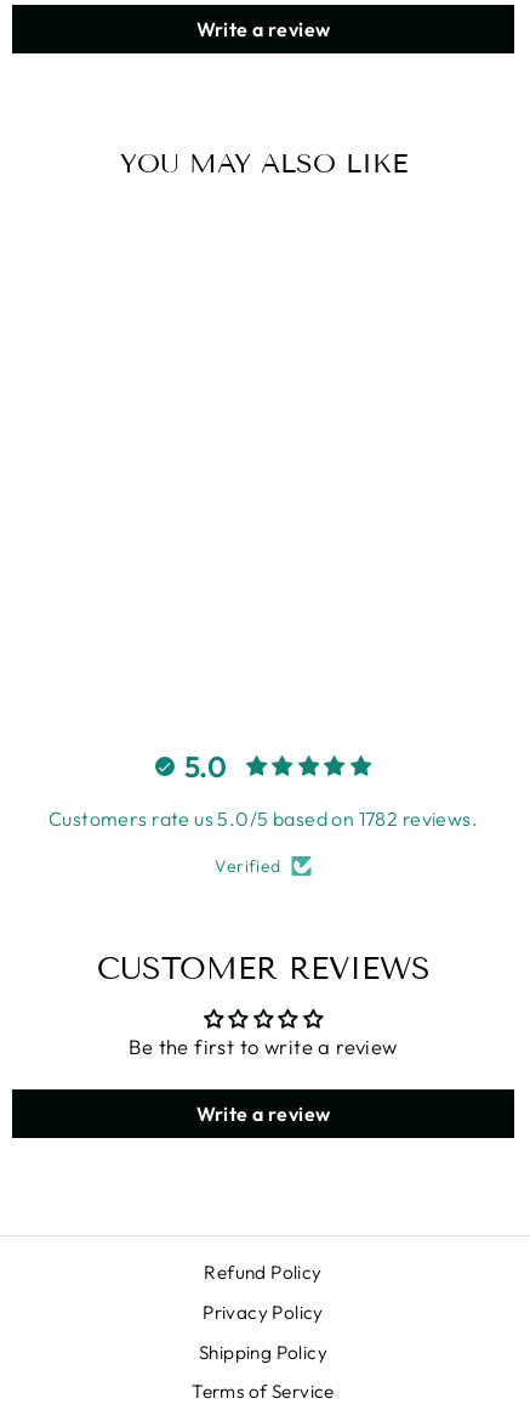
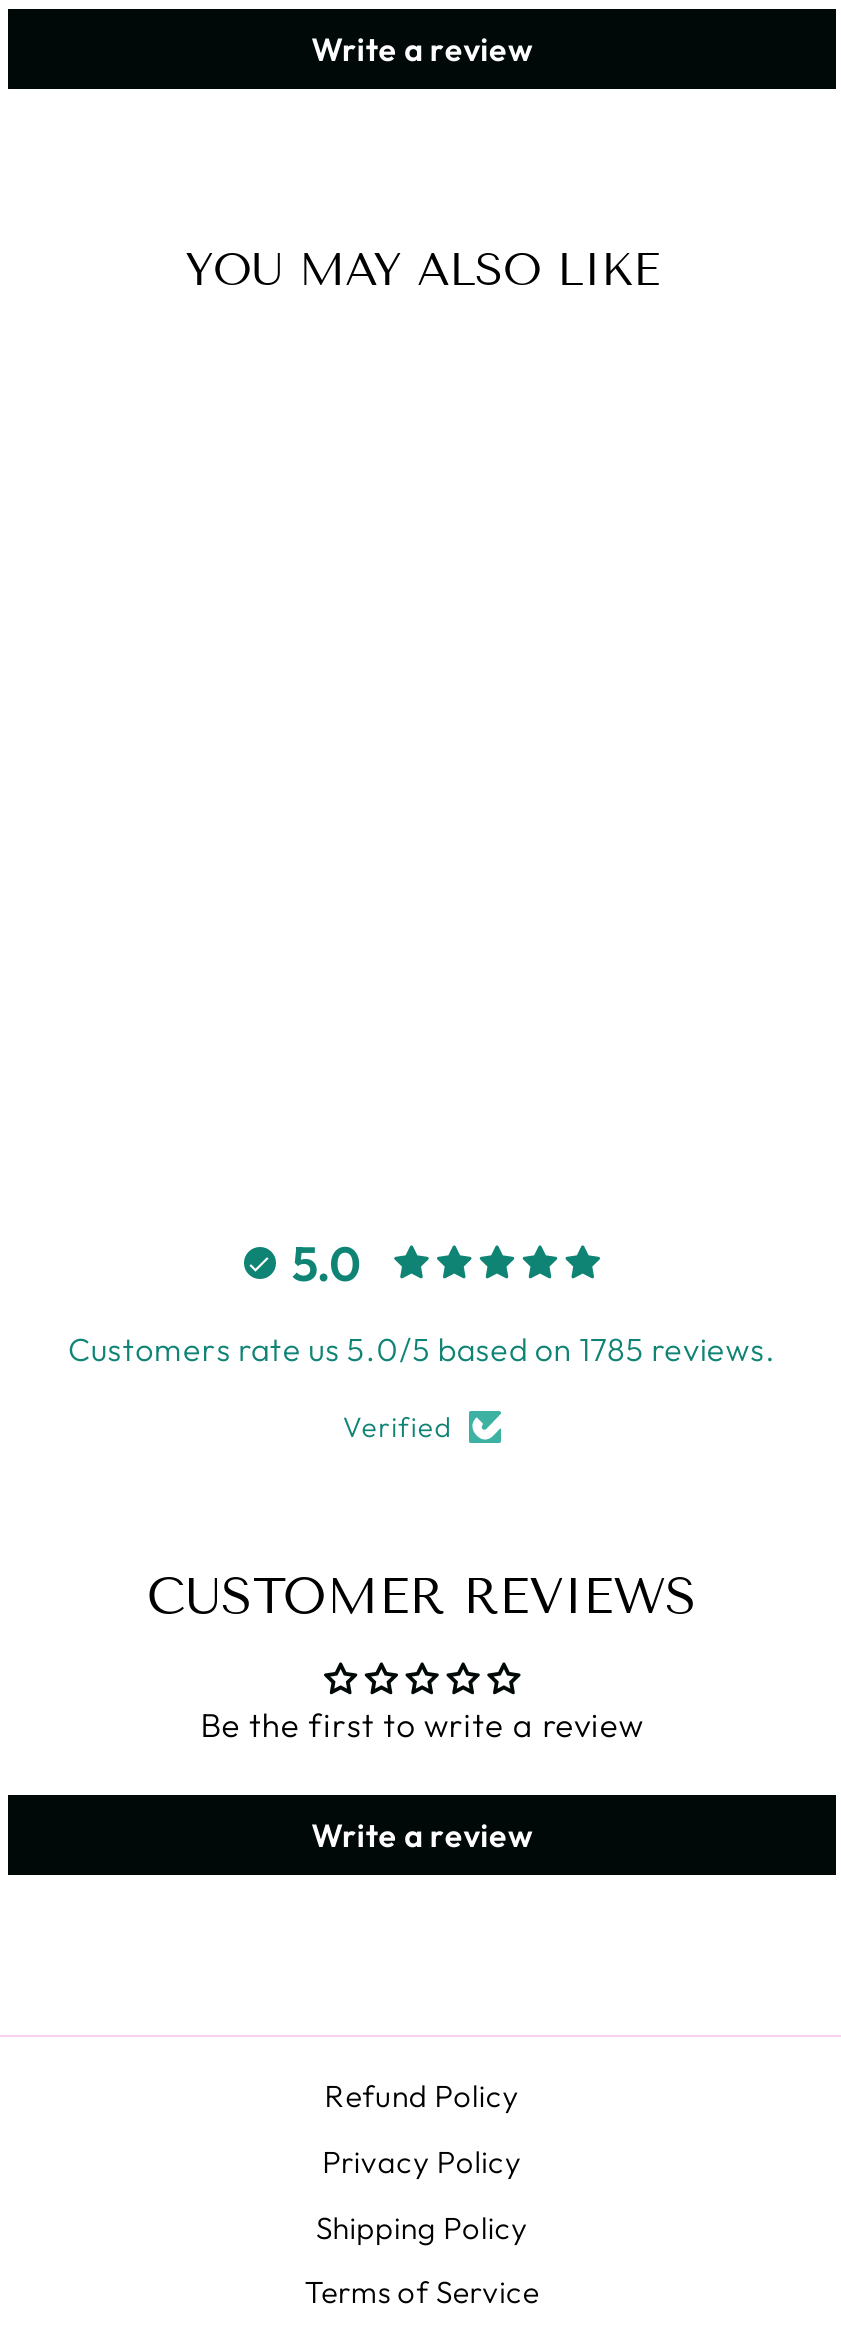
- Customers rate us 5.0/5 based on 1782 reviews.
+ Customers rate us 5.0/5 based on 1785 reviews.
